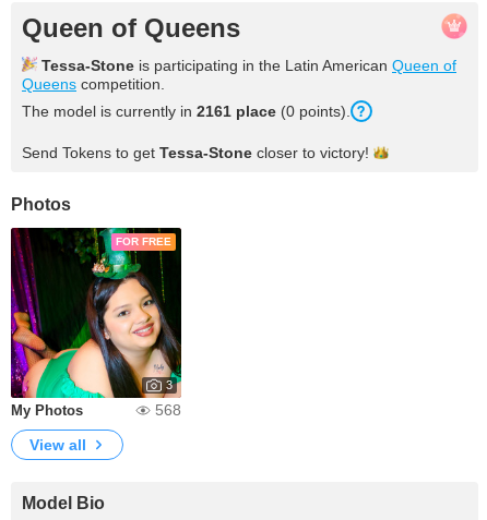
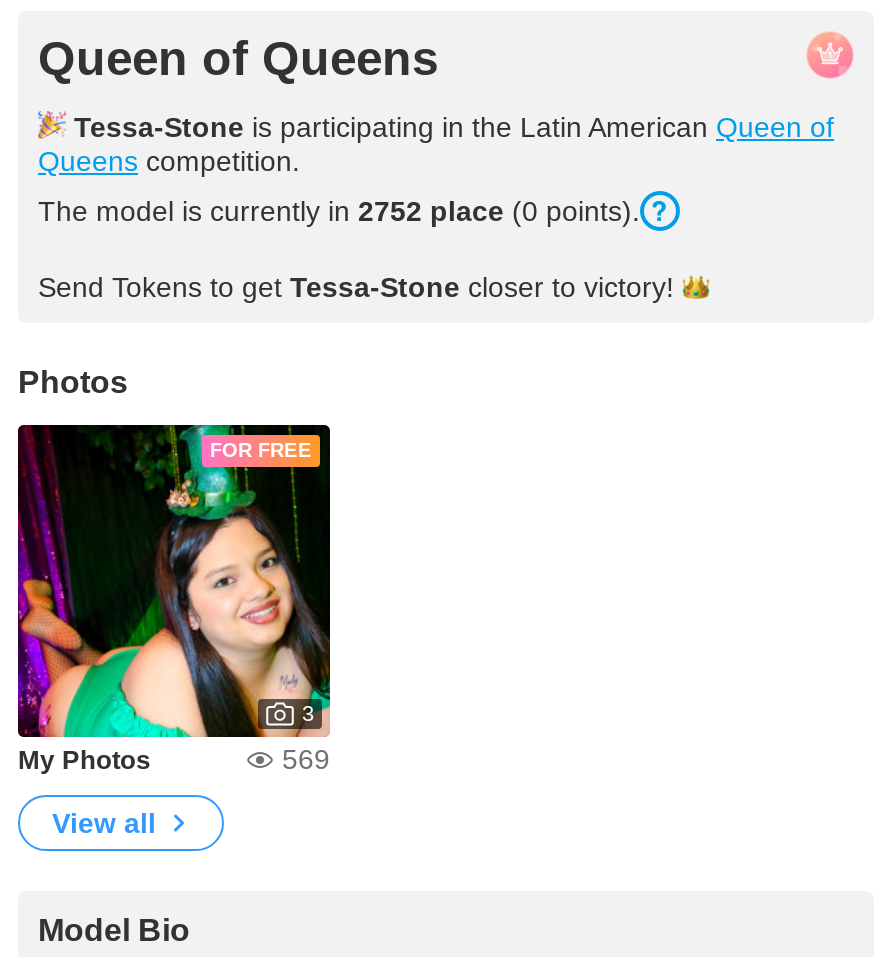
- The model is currently in 2161 place (0 points).
+ The model is currently in 2752 place (0 points).

- 568
+ 569
